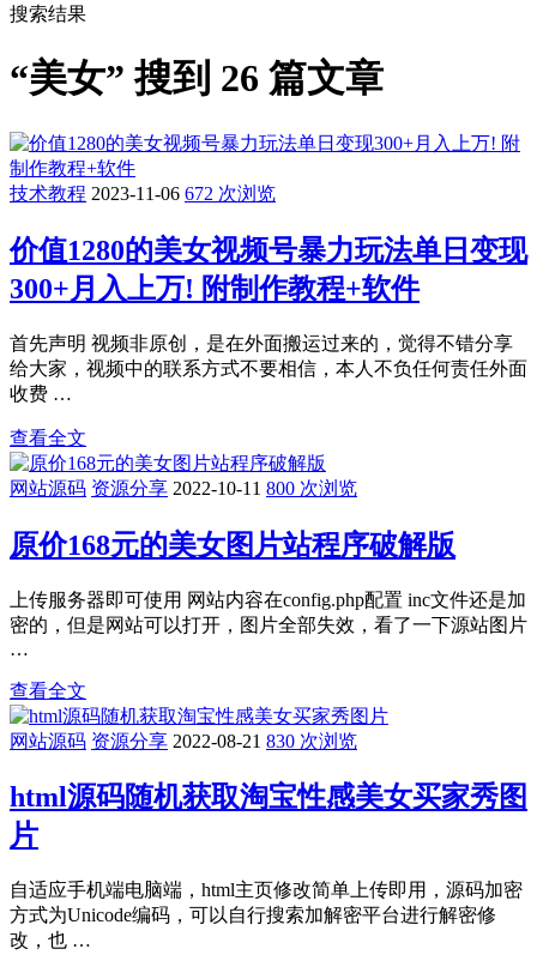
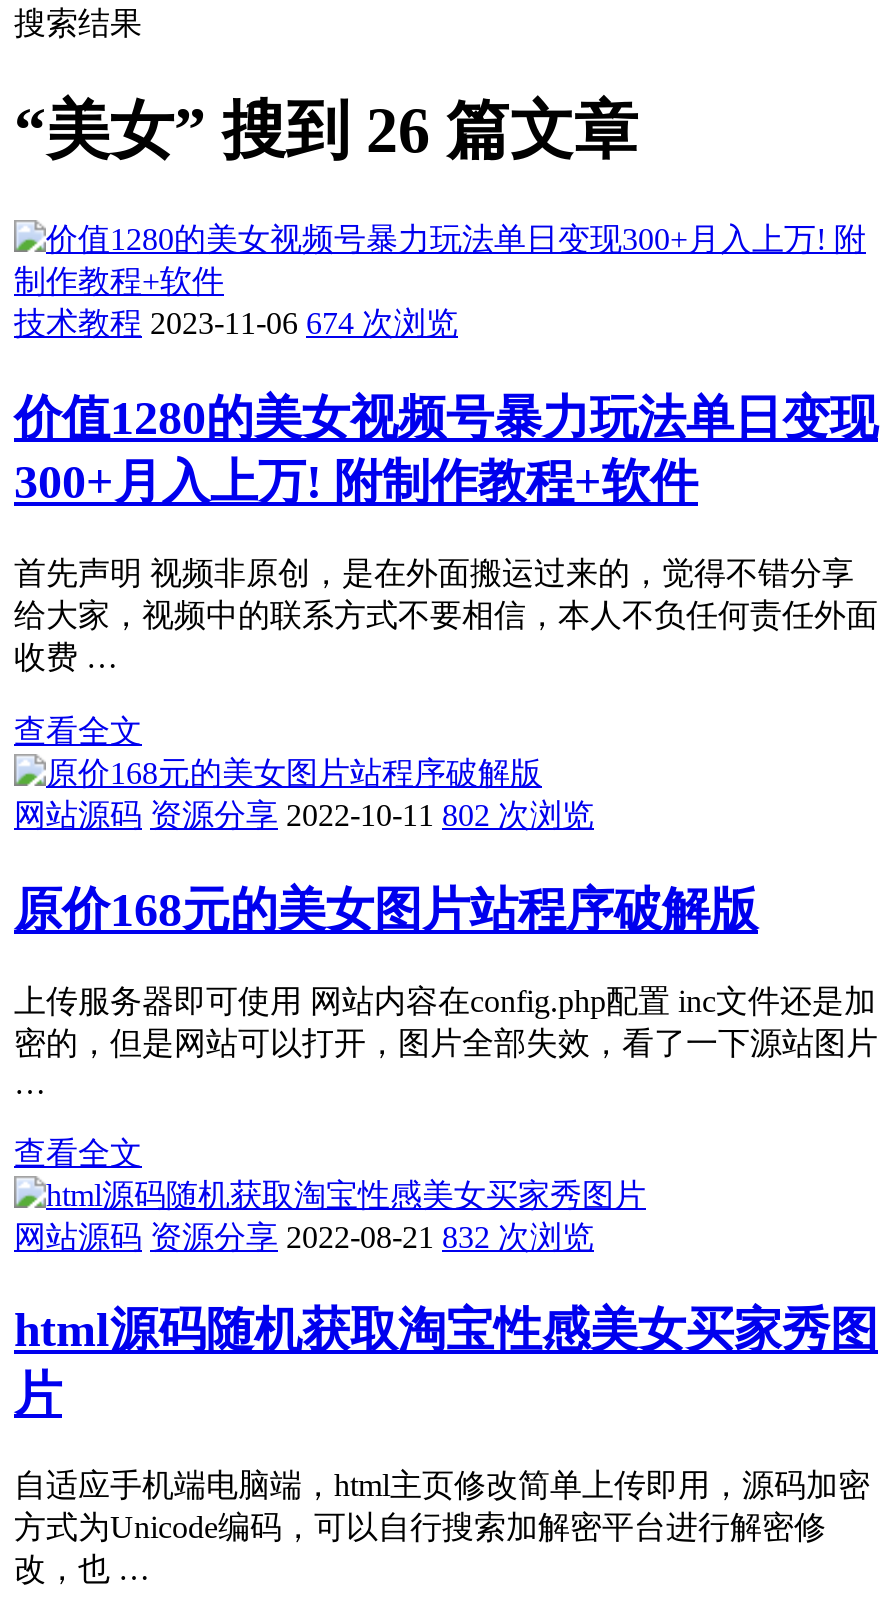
- 技术教程 2023-11-06 672 次浏览
+ 技术教程 2023-11-06 674 次浏览

- 网站源码 资源分享 2022-10-11 800 次浏览
+ 网站源码 资源分享 2022-10-11 802 次浏览

- 网站源码 资源分享 2022-08-21 830 次浏览
+ 网站源码 资源分享 2022-08-21 832 次浏览
